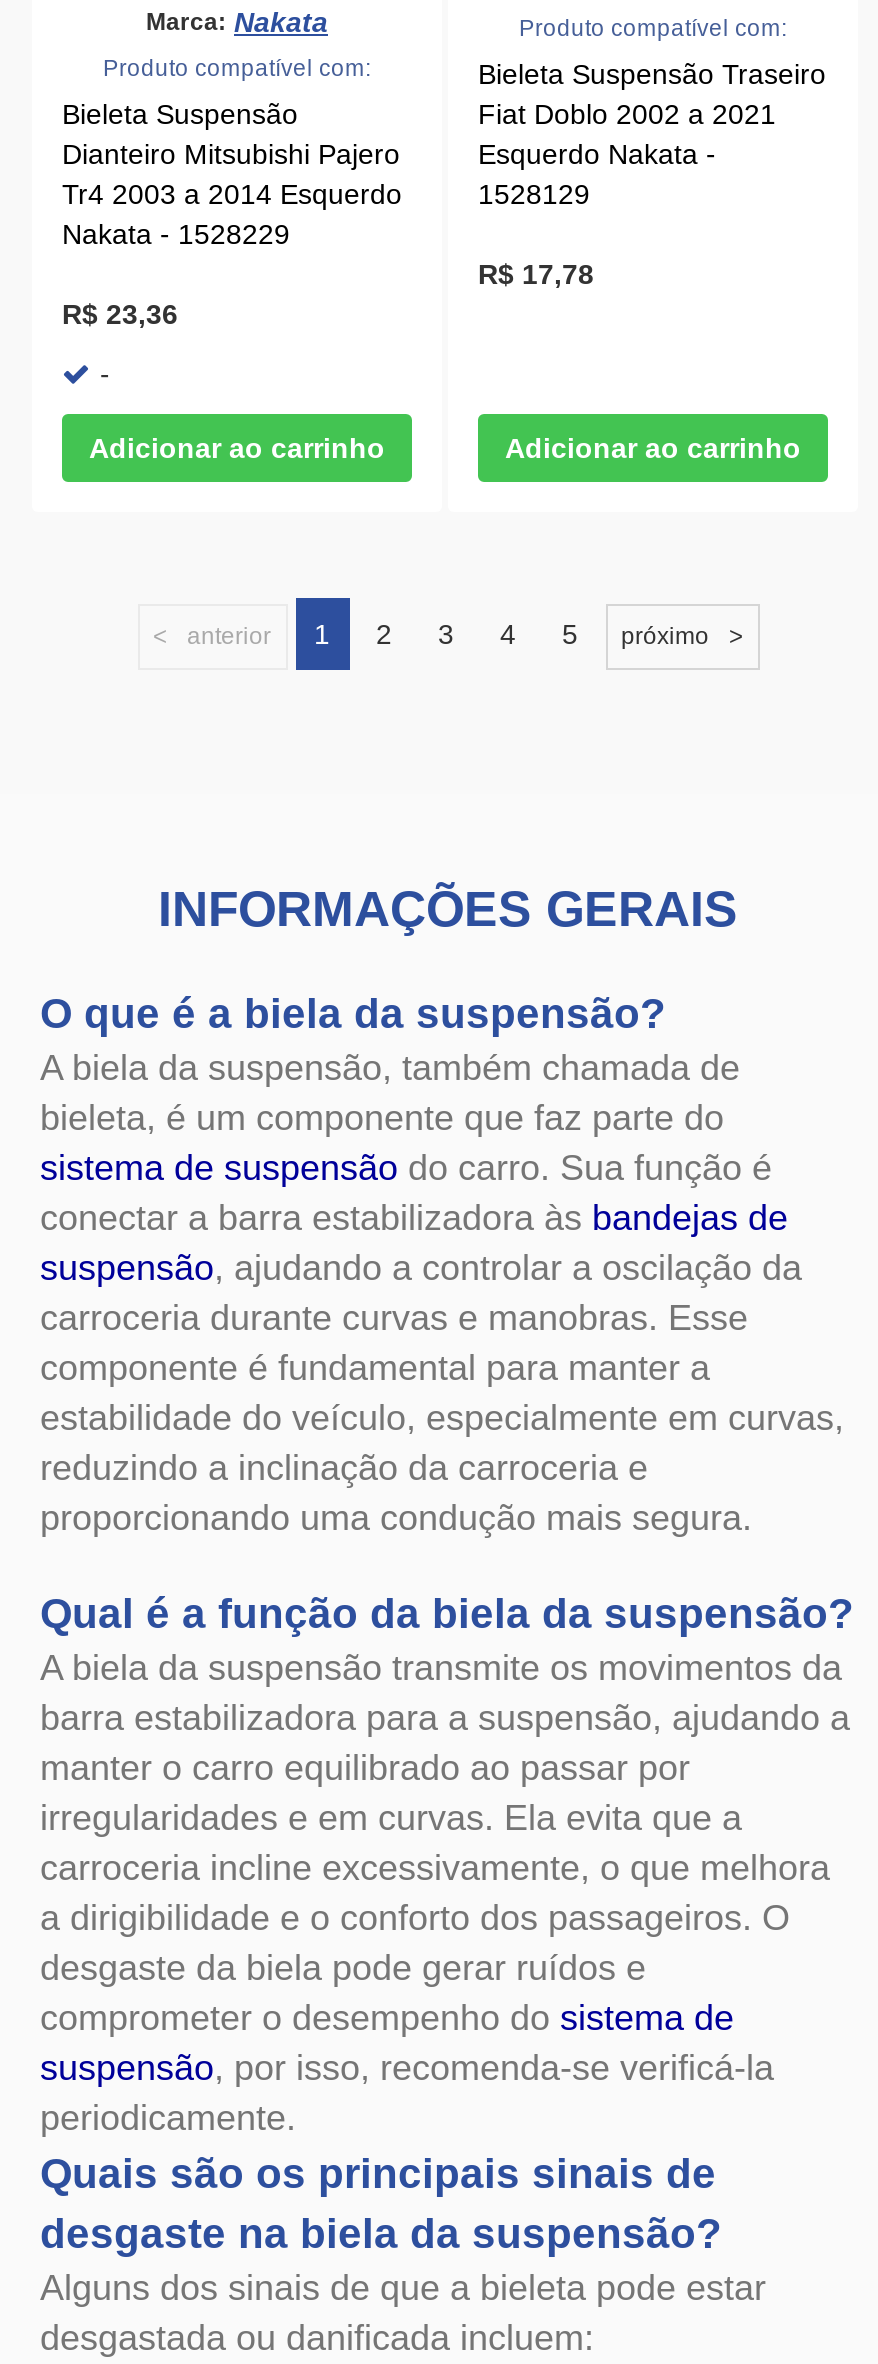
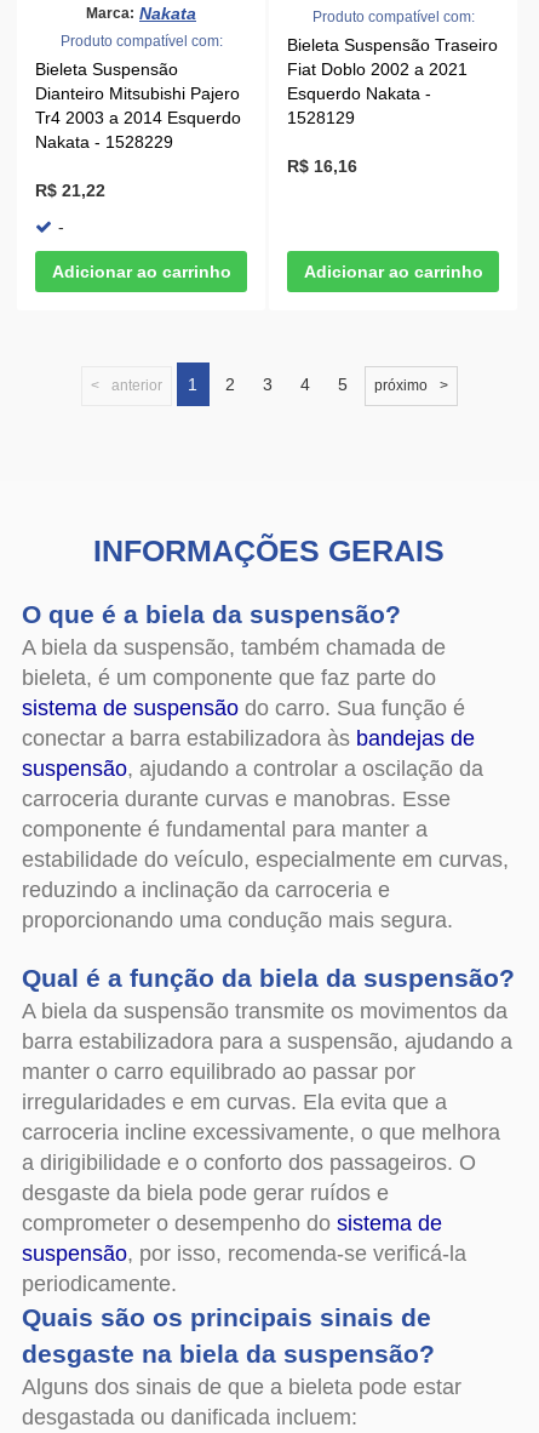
- R$ 17,78
+ R$ 16,16

- R$ 23,36
+ R$ 21,22
